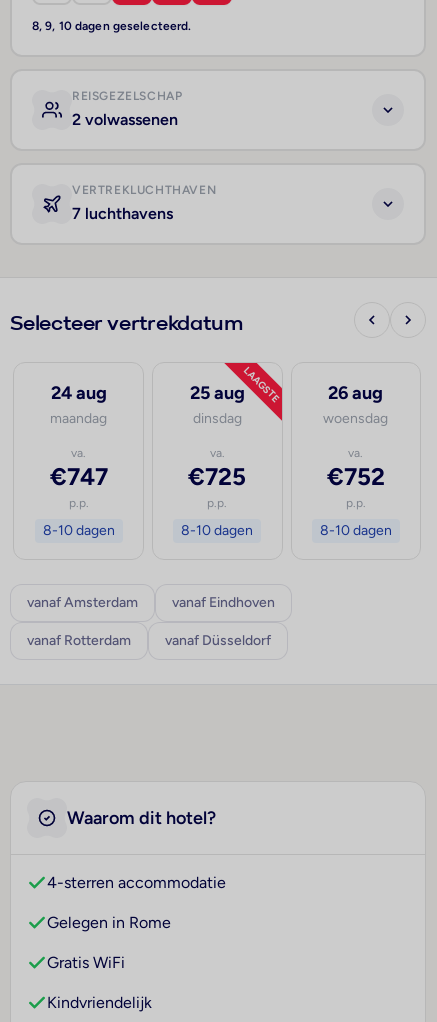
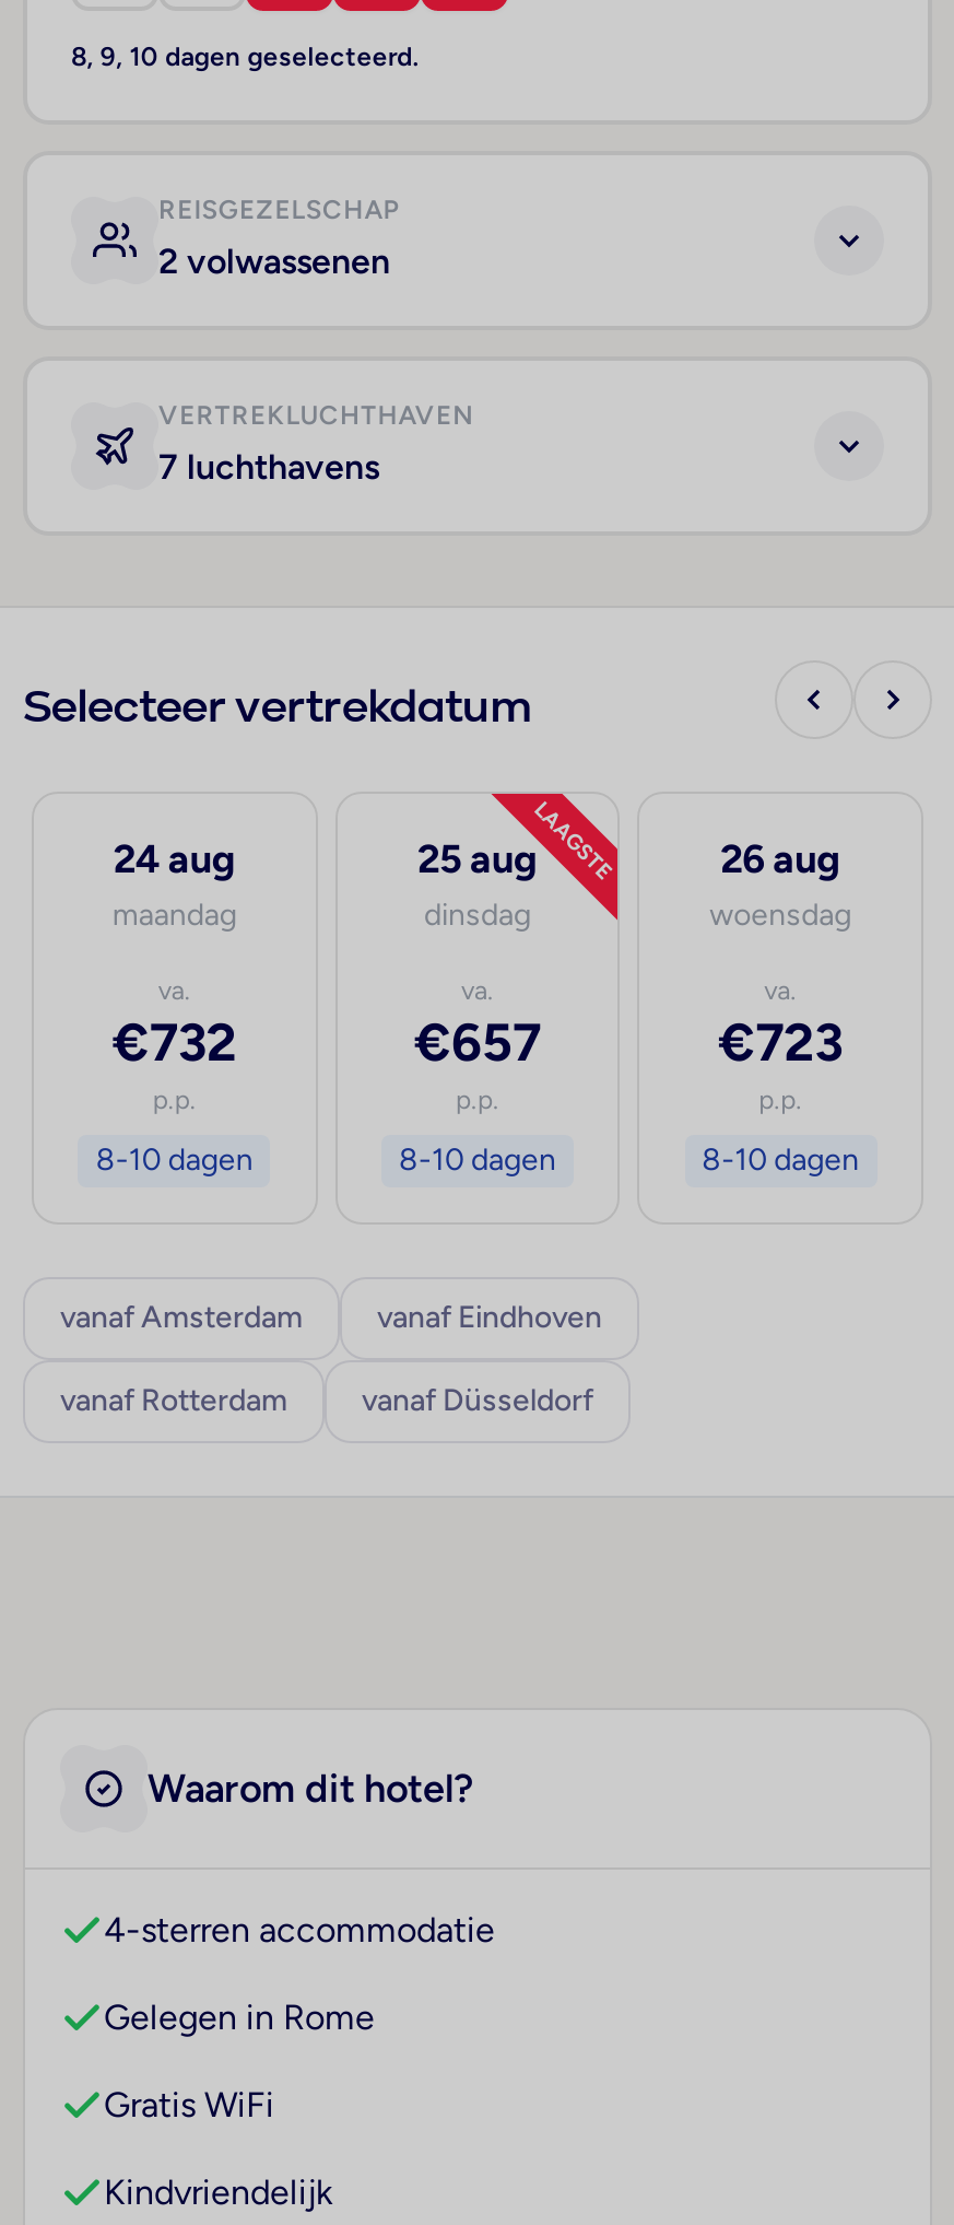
- €747
+ €732

- €725
+ €657

- €752
+ €723
